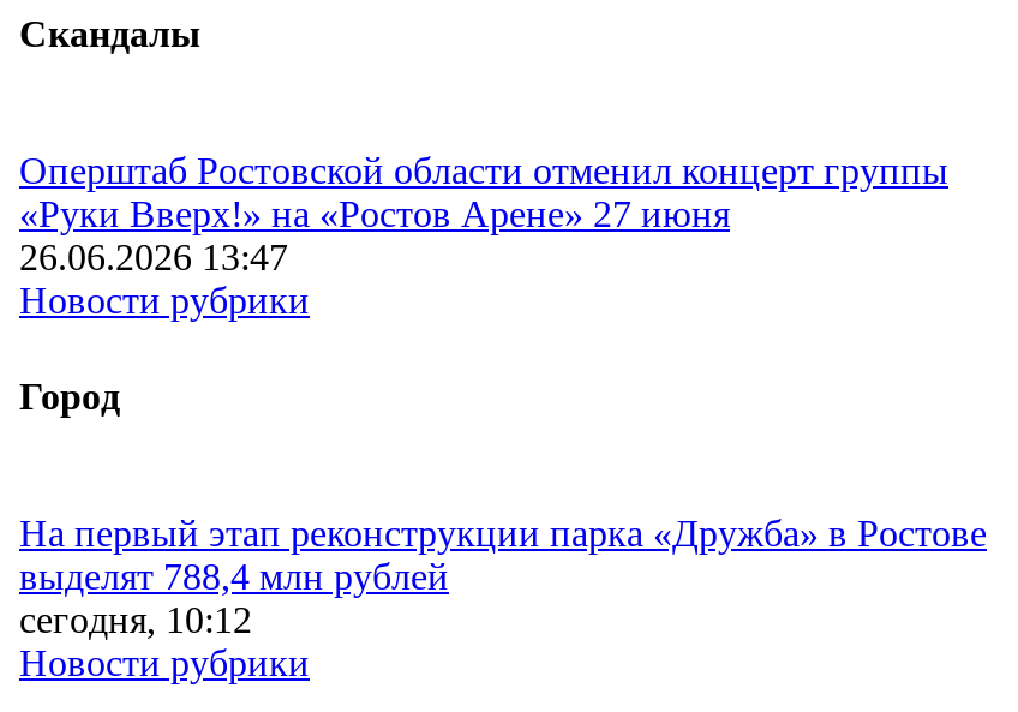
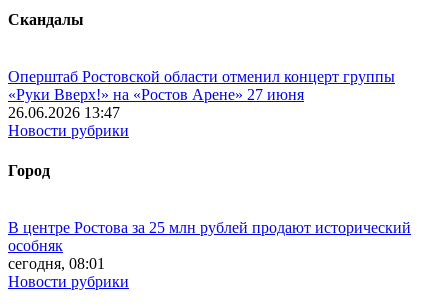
- На первый этап реконструкции парка «Дружба» в Ростове
- выделят 788,4 млн рублей
- сегодня, 10:12
+ В центре Ростова за 25 млн рублей продают исторический
+ особняк
+ сегодня, 08:01
